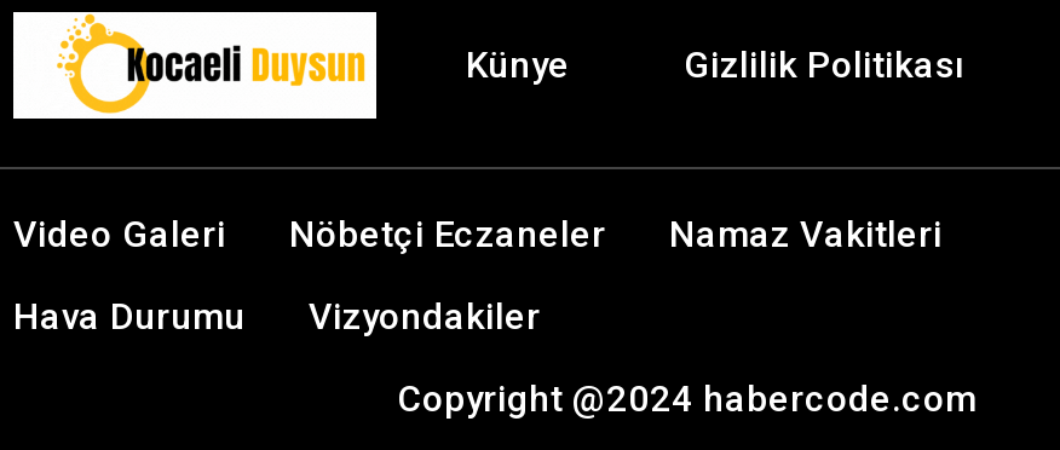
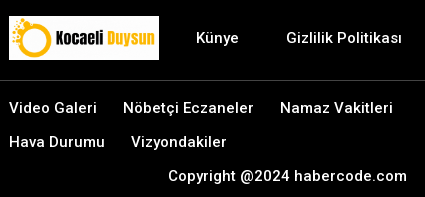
- [image]
+ [image]
